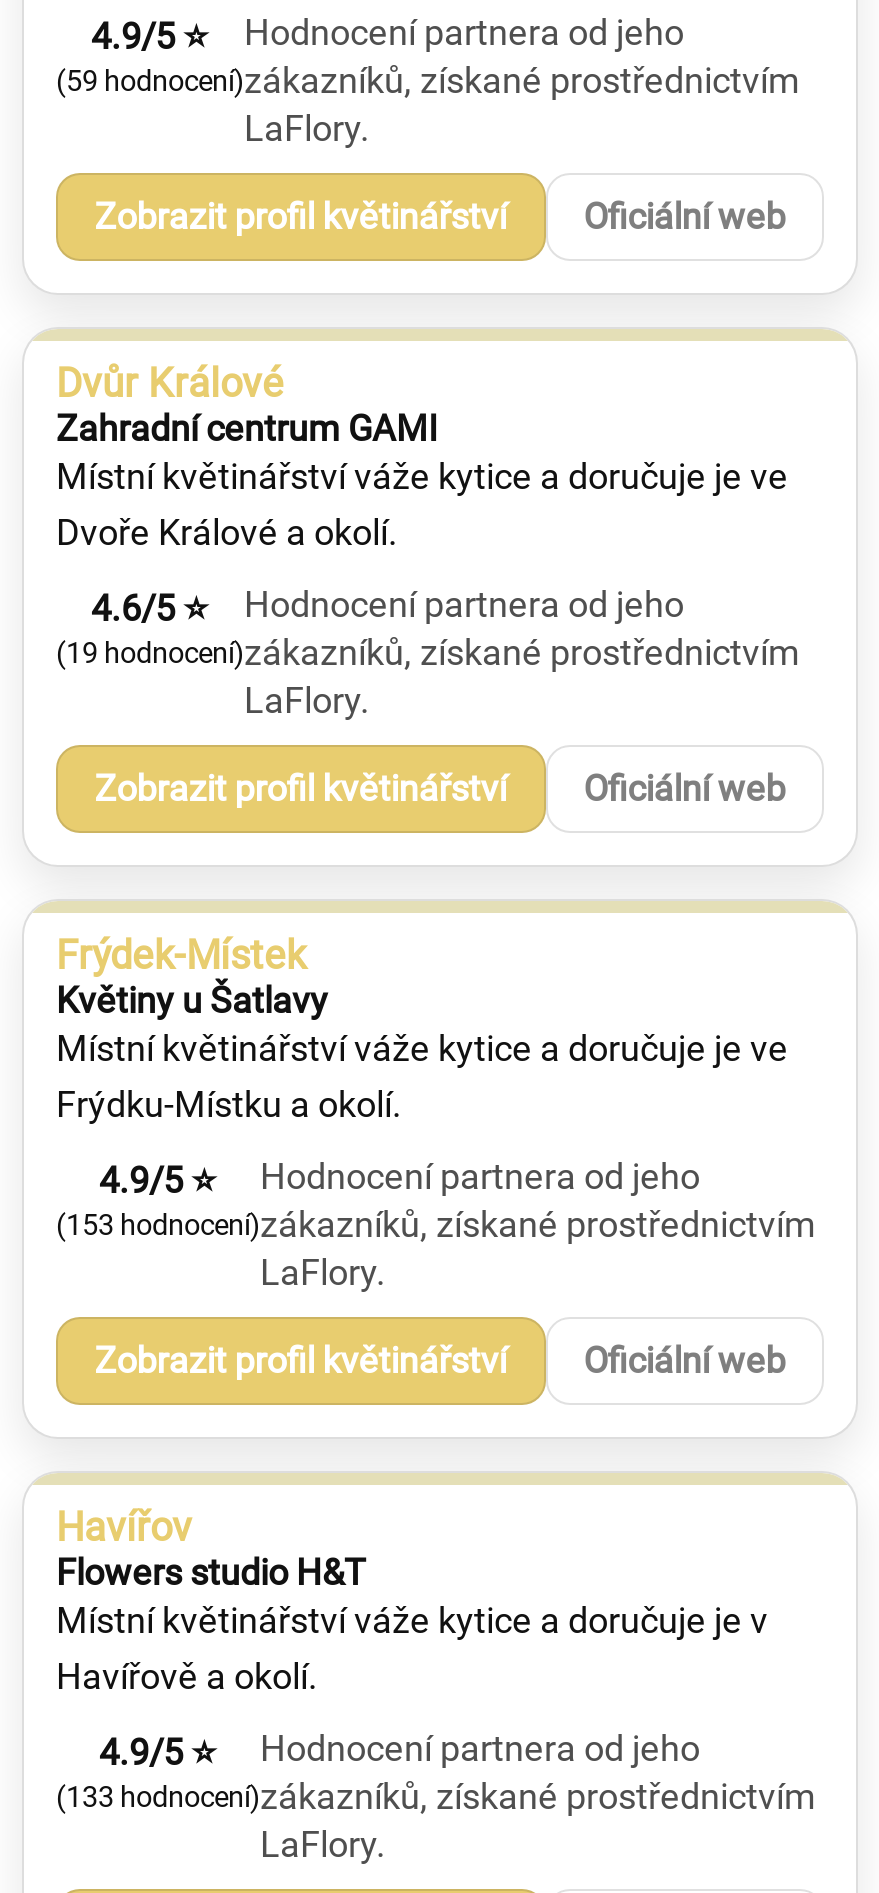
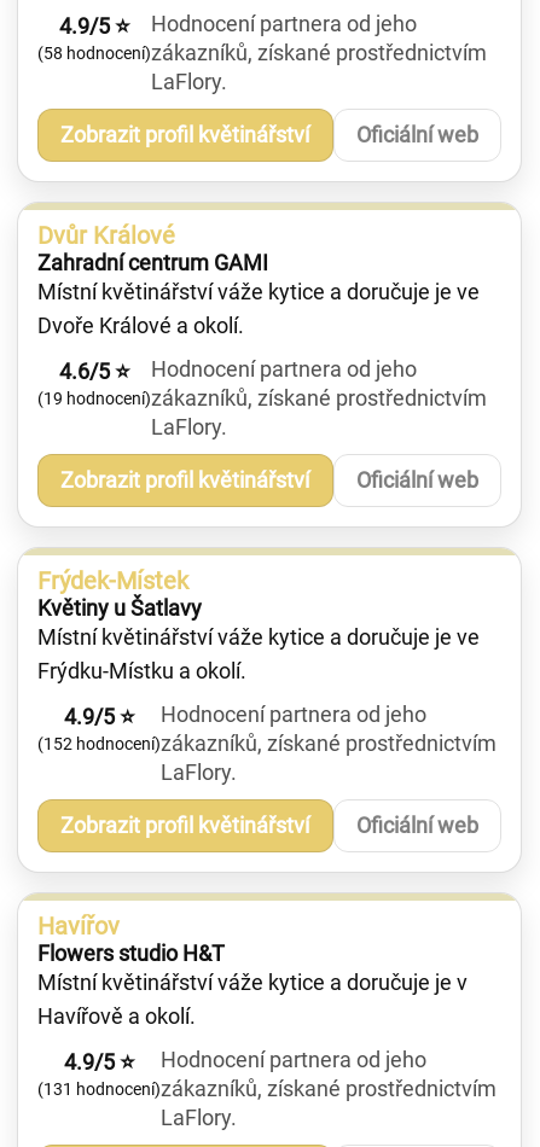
- (59 hodnocení) zákazníků, získané prostřednictvím
+ (58 hodnocení) zákazníků, získané prostřednictvím

- (153 hodnocení) zákazníků, získané prostřednictvím
+ (152 hodnocení) zákazníků, získané prostřednictvím

- (133 hodnocení) zákazníků, získané prostřednictvím
+ (131 hodnocení) zákazníků, získané prostřednictvím
